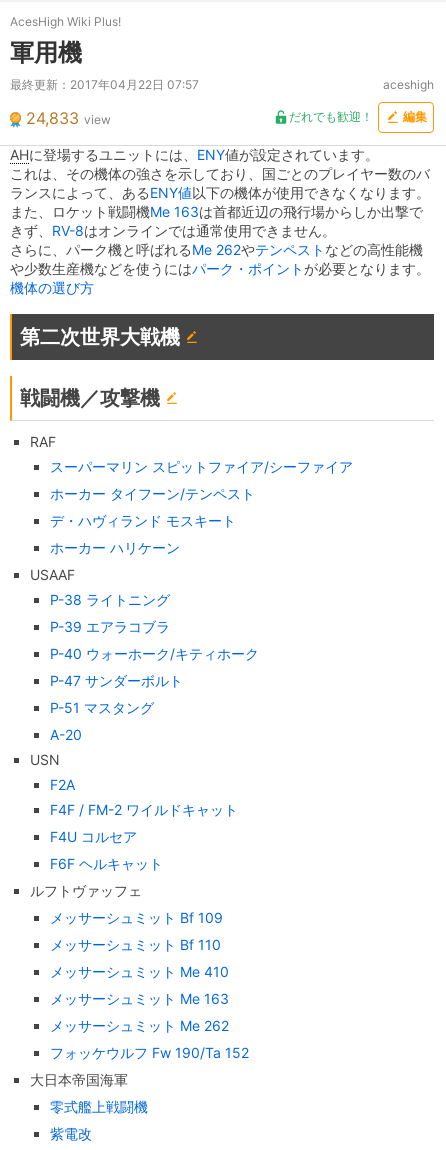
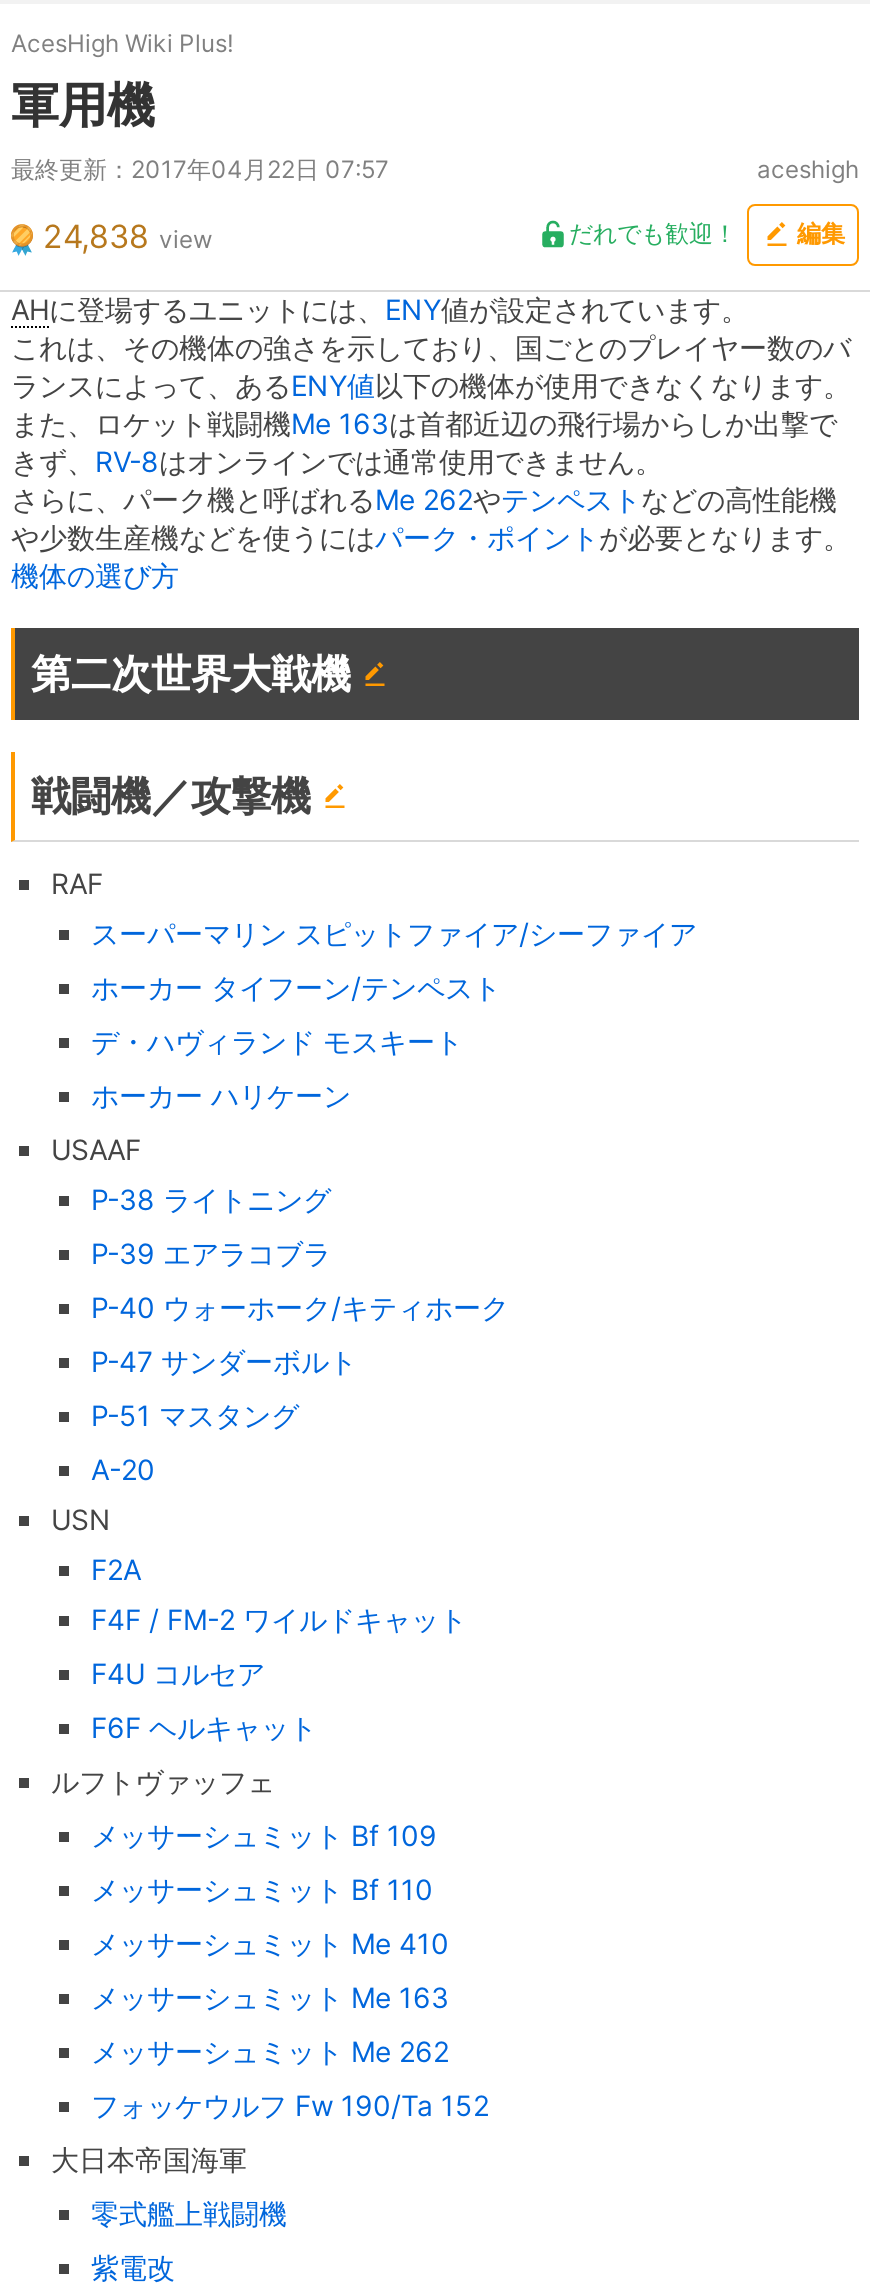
- 24,833 view
+ 24,838 view
